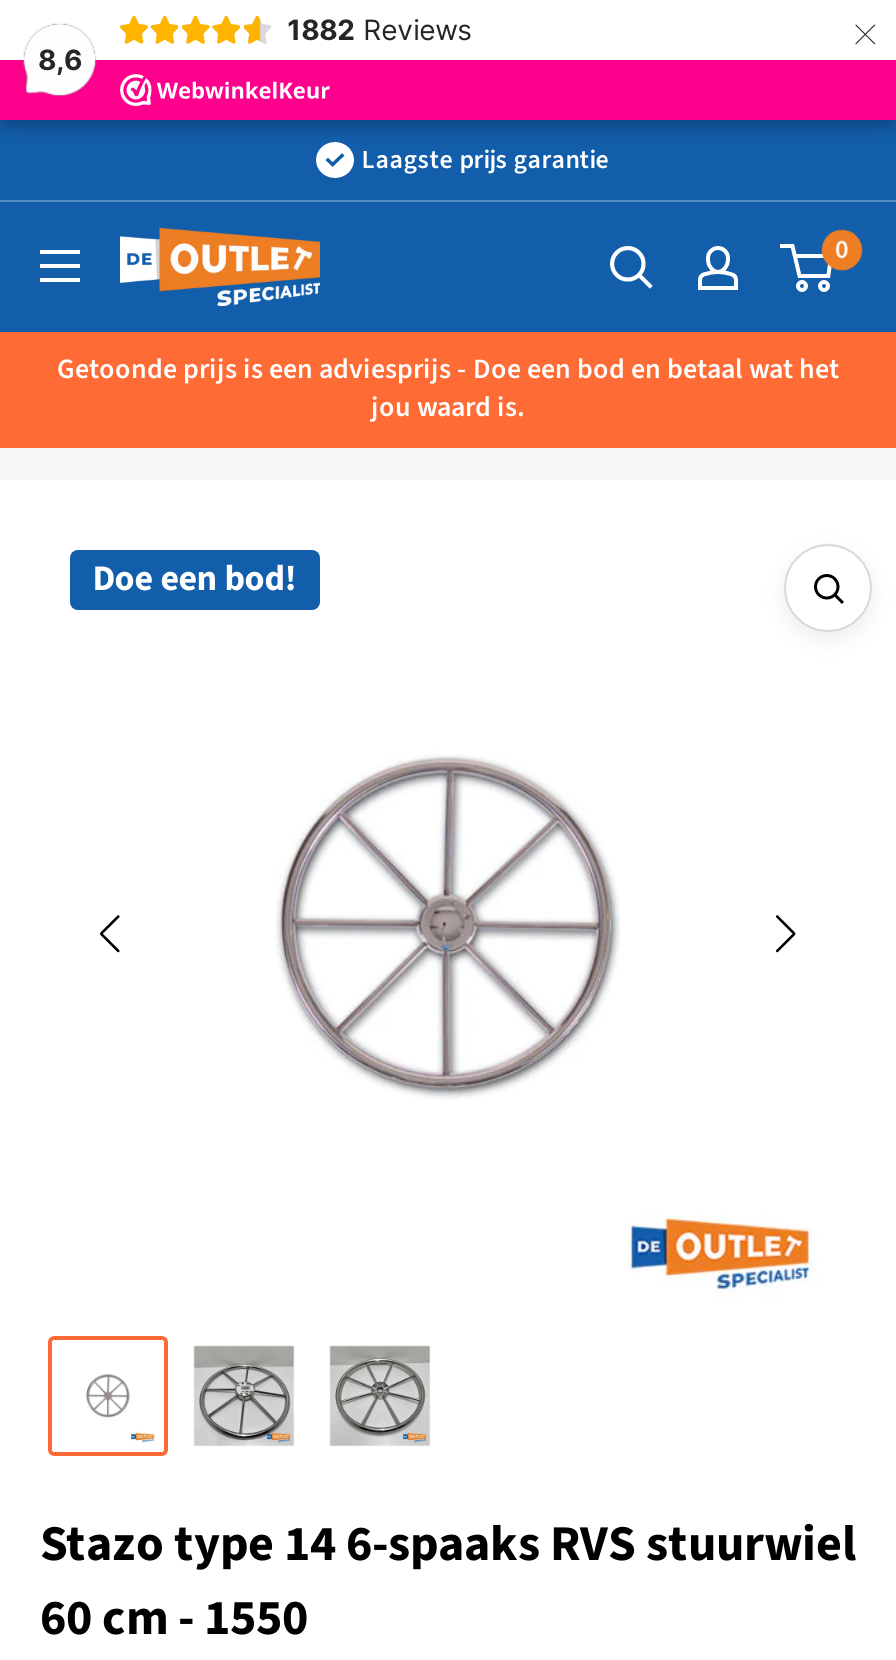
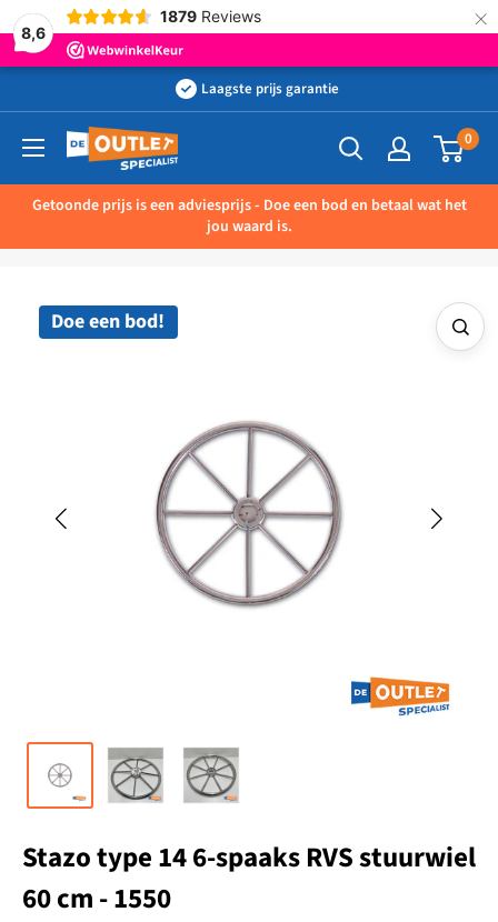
- 1882 Reviews
+ 1879 Reviews
